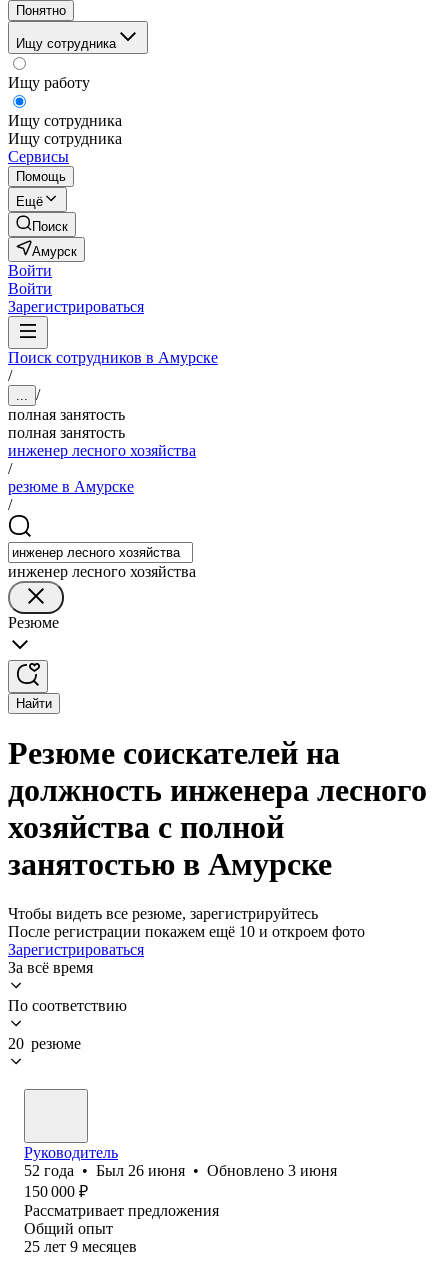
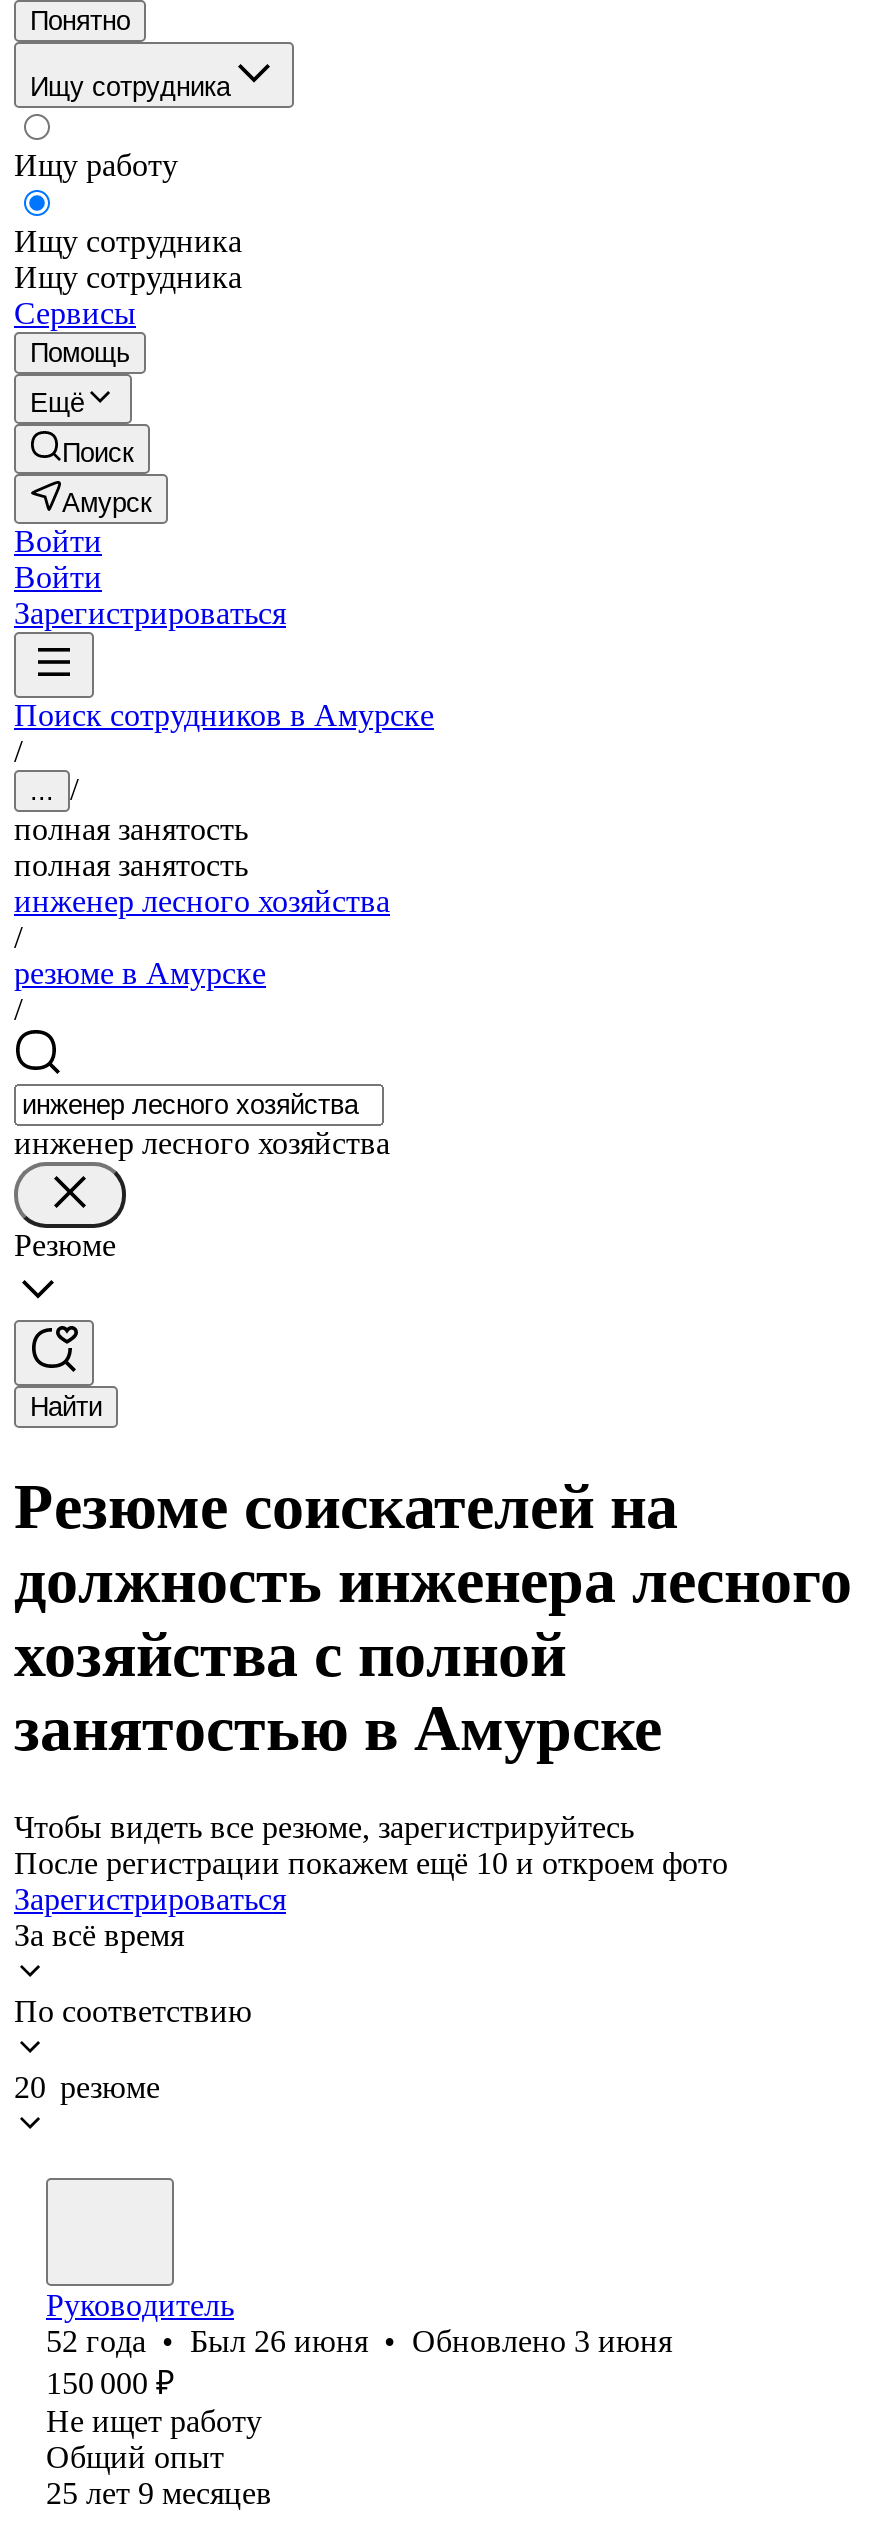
- Рассматривает предложения
+ Не ищет работу
